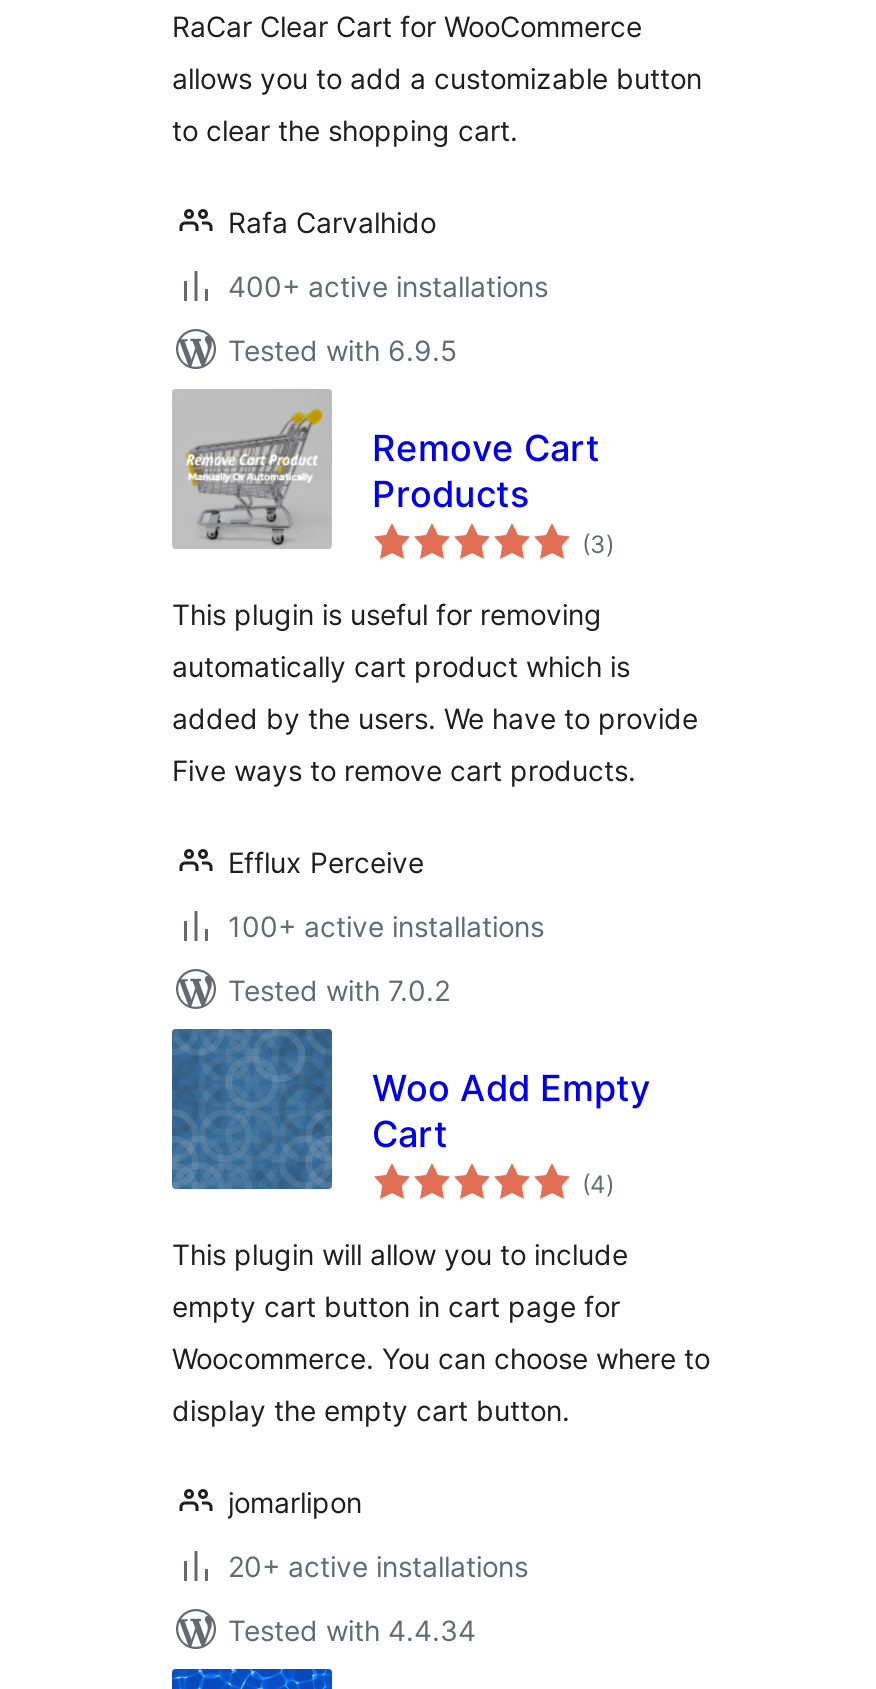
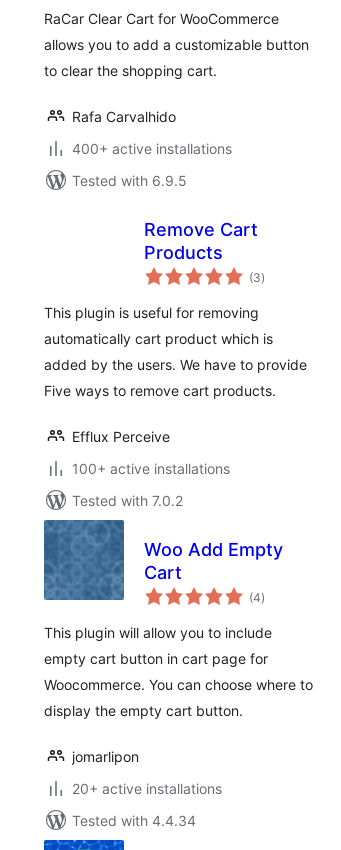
- [image]
